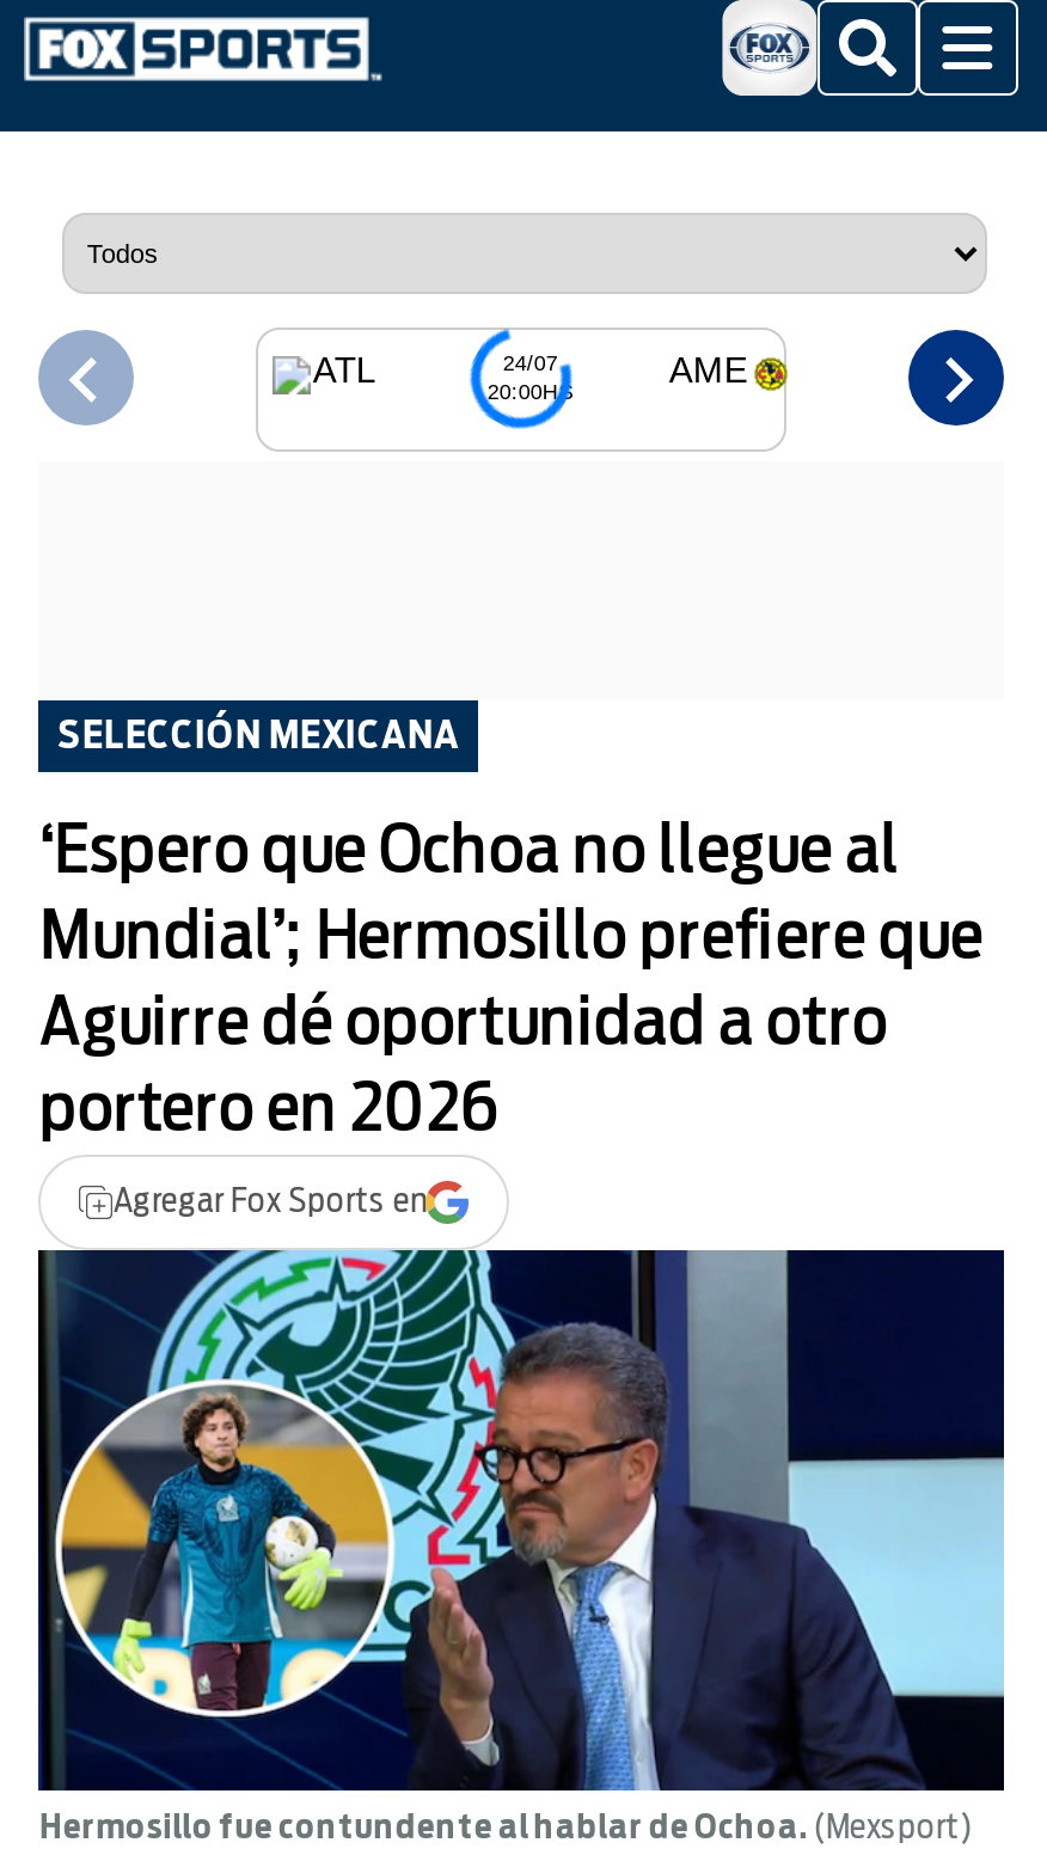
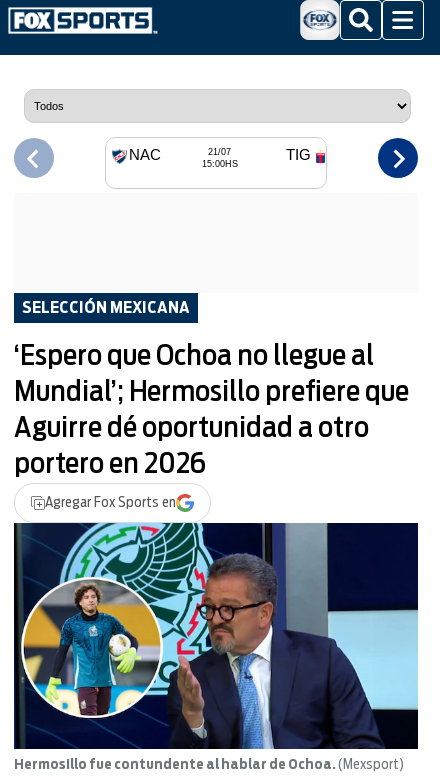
- ATL
- 24/07
- 20:00HS
+ NAC
+ 21/07
+ 15:00HS

- AME
+ TIG
